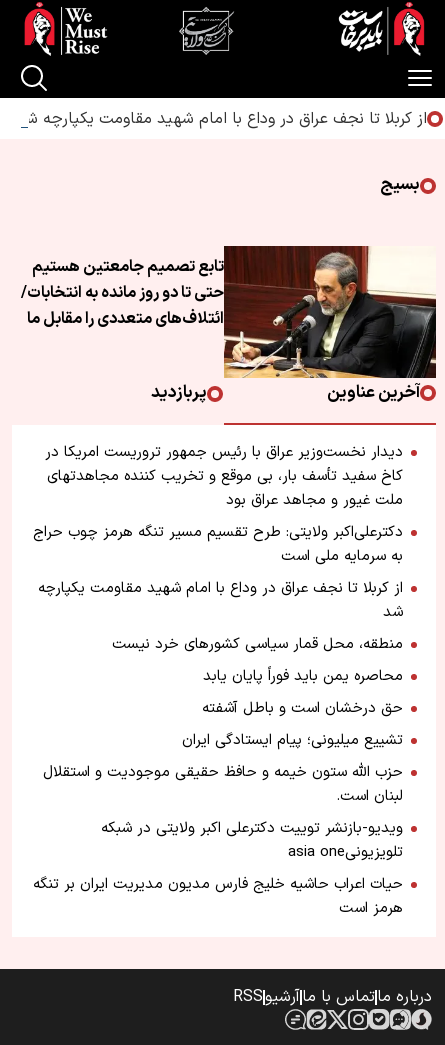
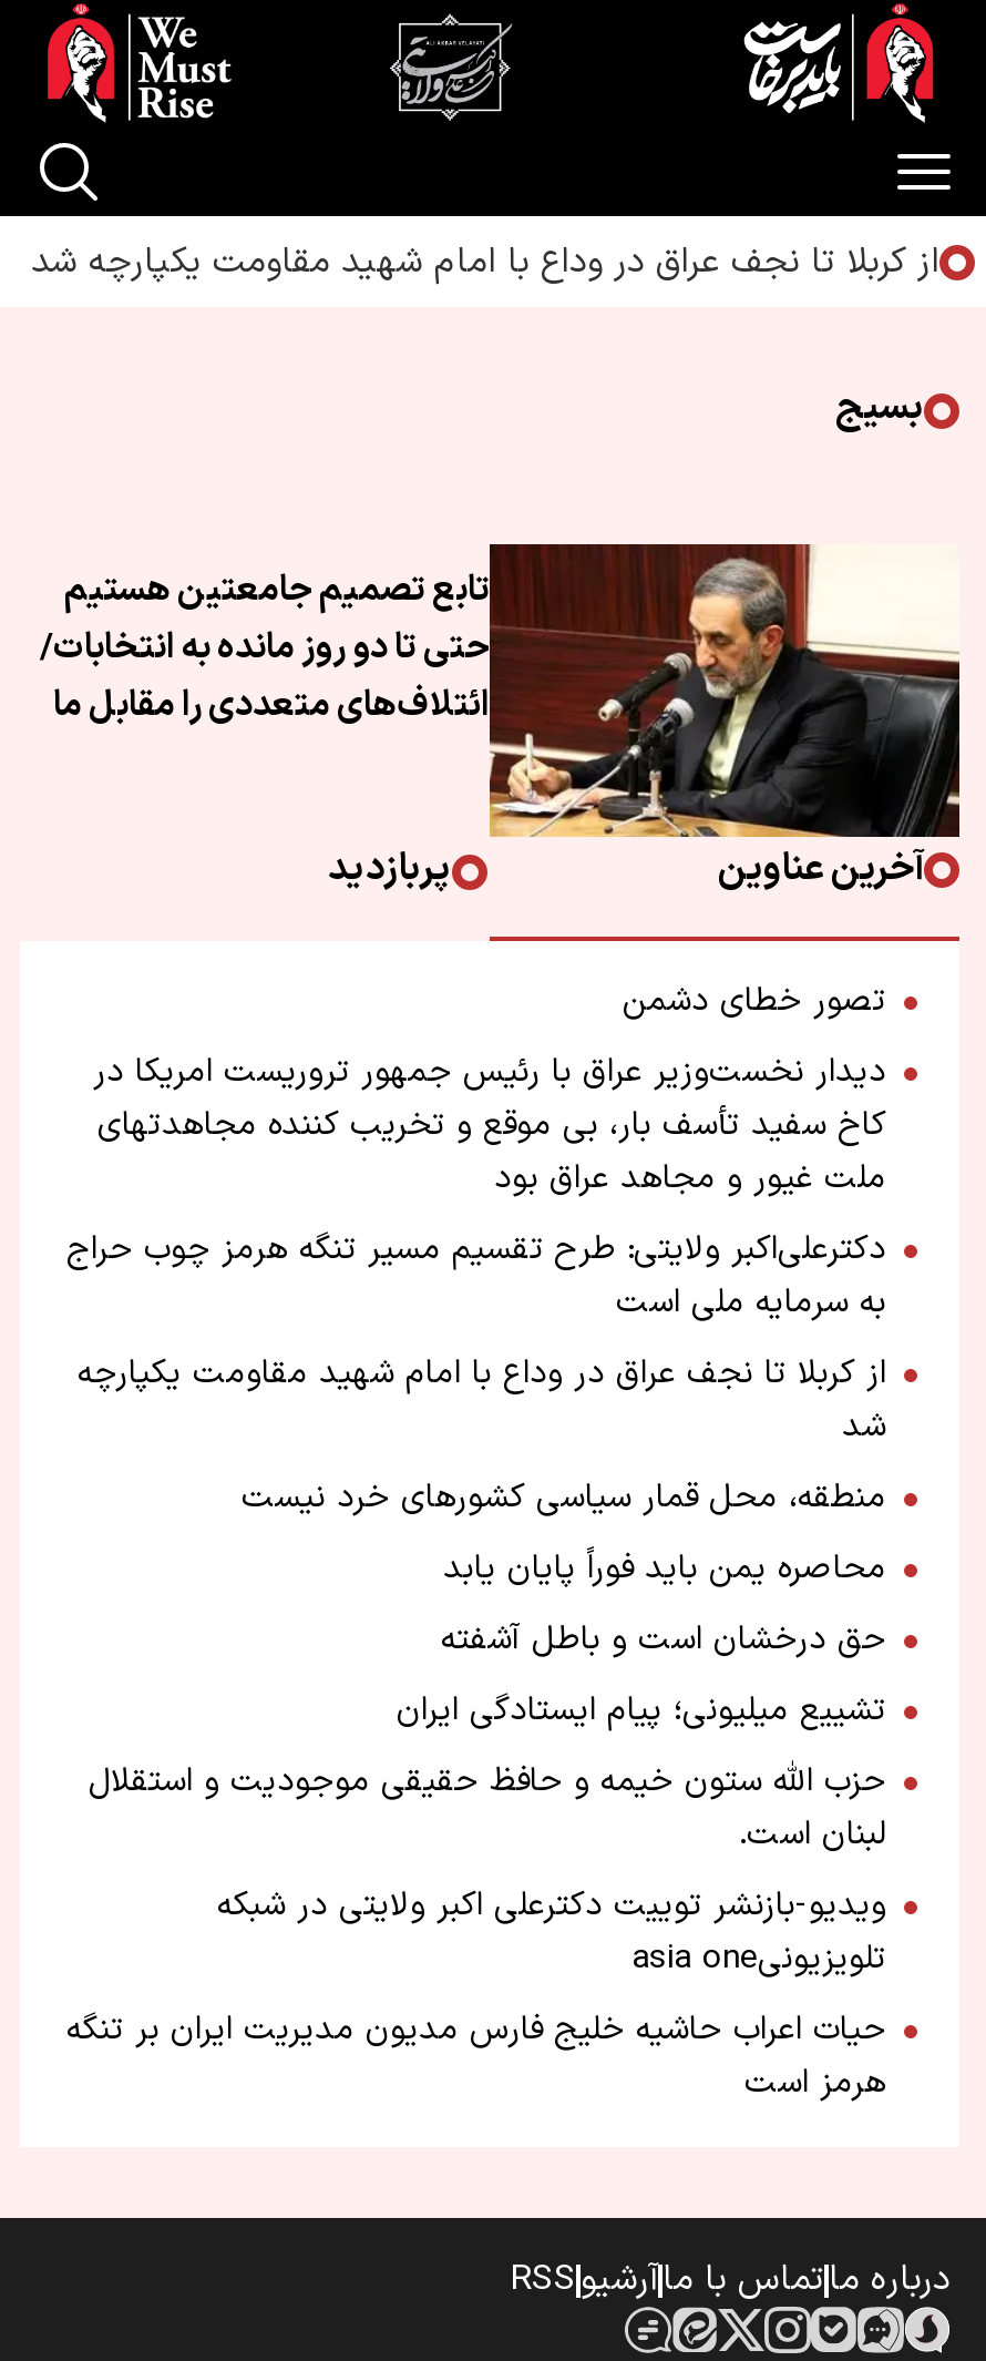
+ تصور خطای دشمن
